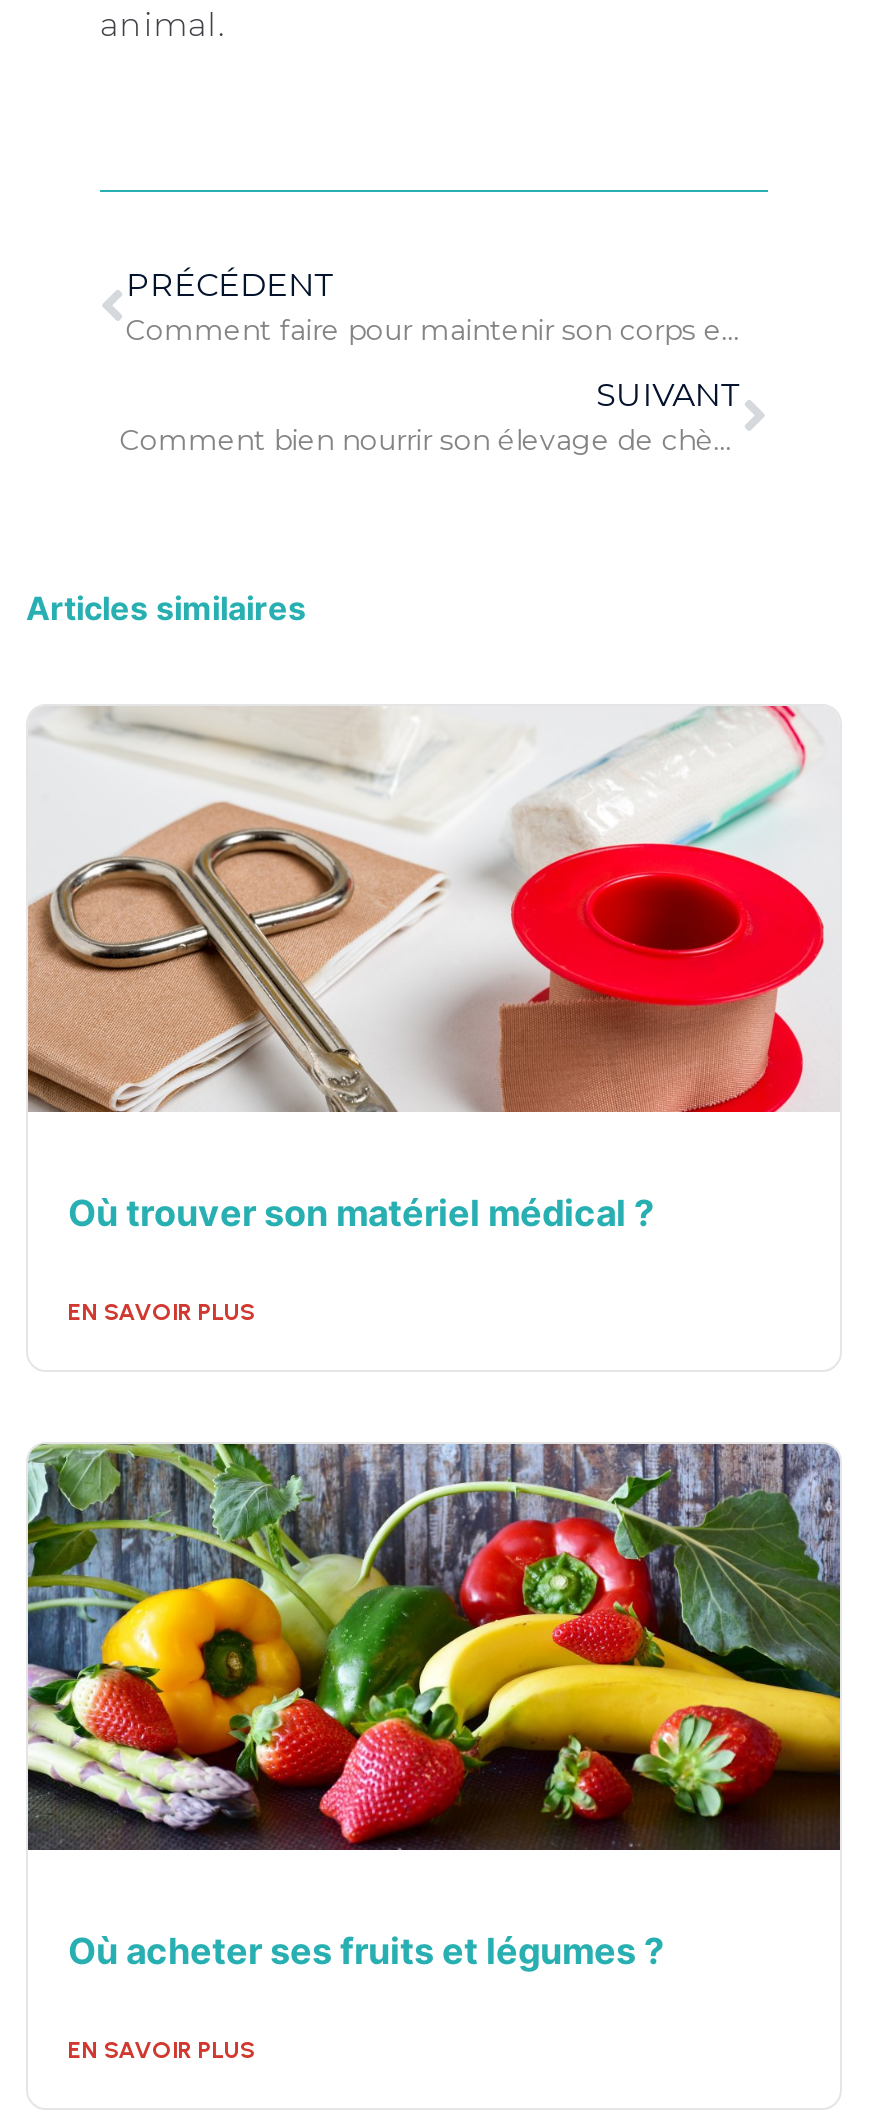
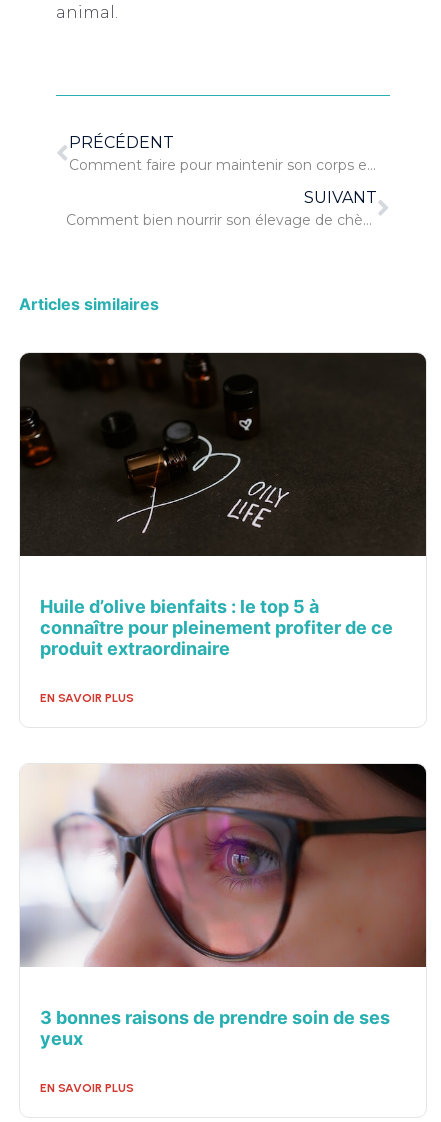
- [image]
- Où trouver son matériel médical ?
+ [image]
+ Huile d’olive bienfaits : le top 5 à
+ connaître pour pleinement profiter de ce
+ produit extraordinaire

- [image]
- Où acheter ses fruits et légumes ?
+ [image]
+ 3 bonnes raisons de prendre soin de ses
+ yeux
